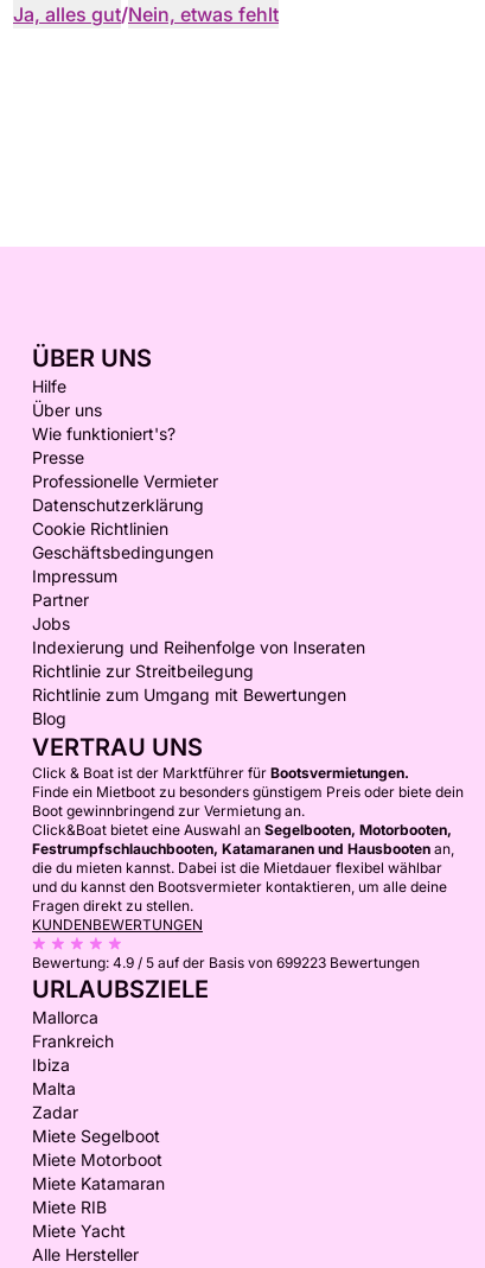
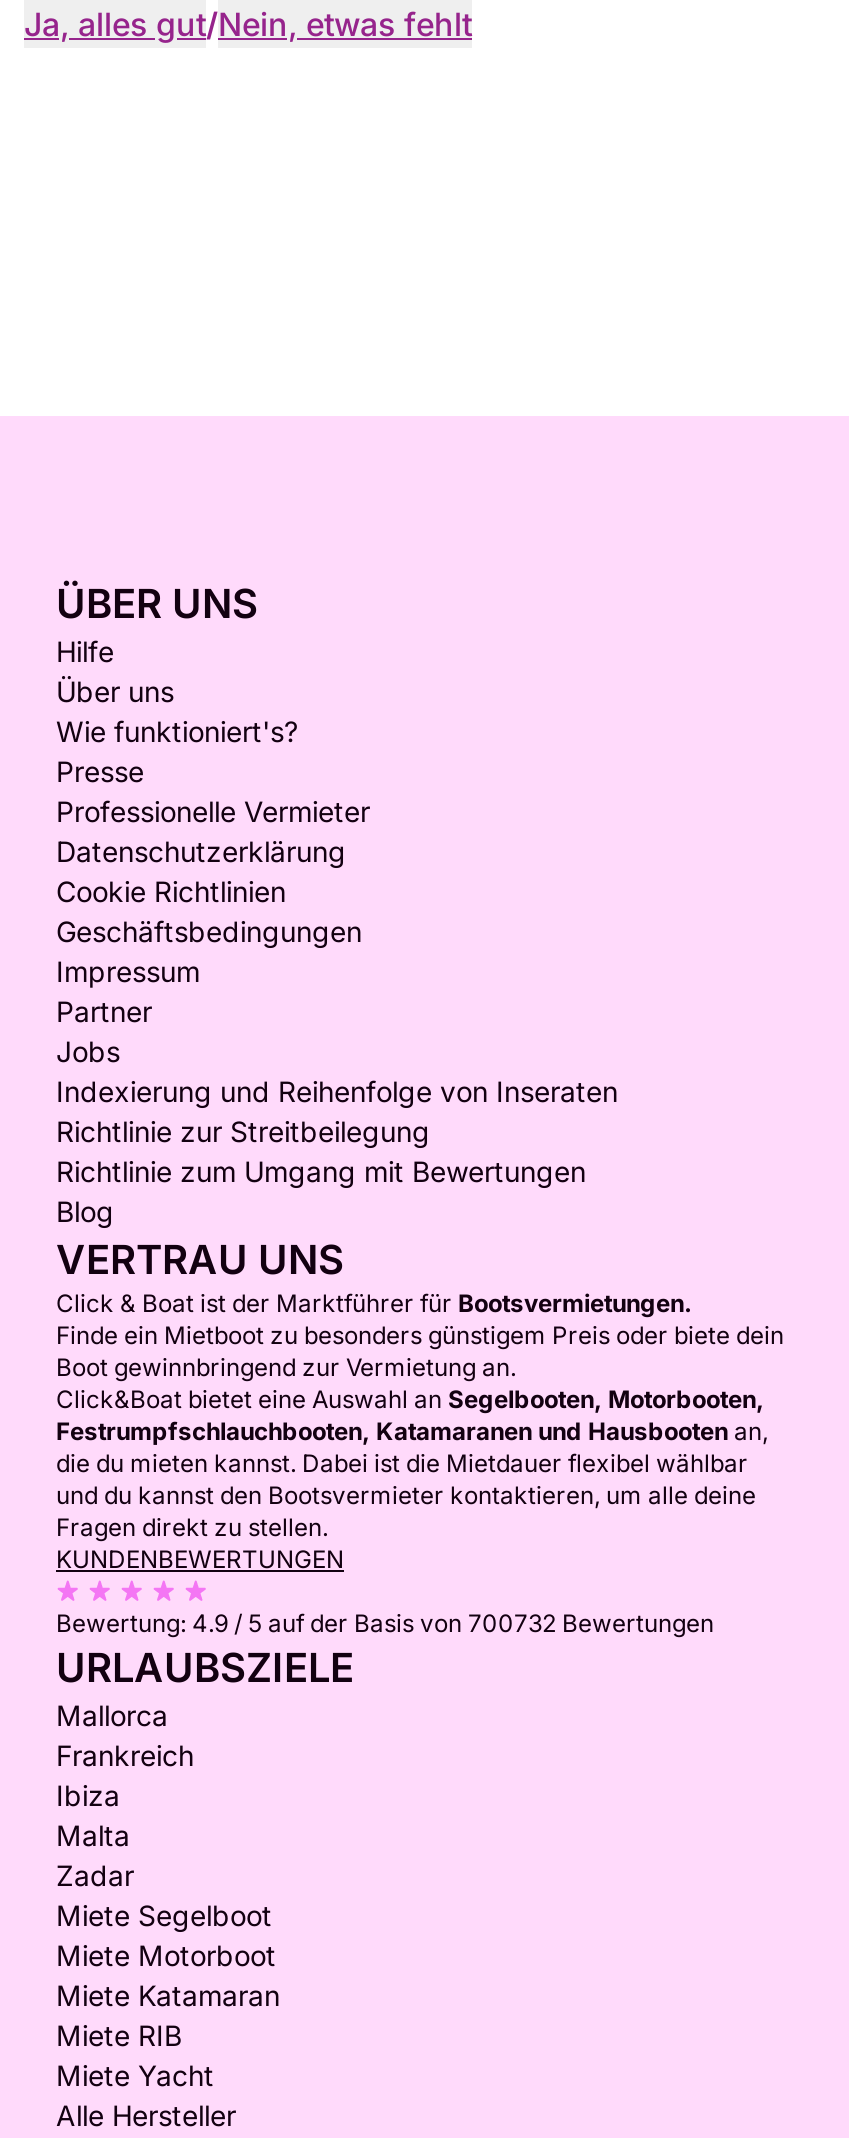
- Bewertung: 4.9 / 5 auf der Basis von 699223 Bewertungen
+ Bewertung: 4.9 / 5 auf der Basis von 700732 Bewertungen
